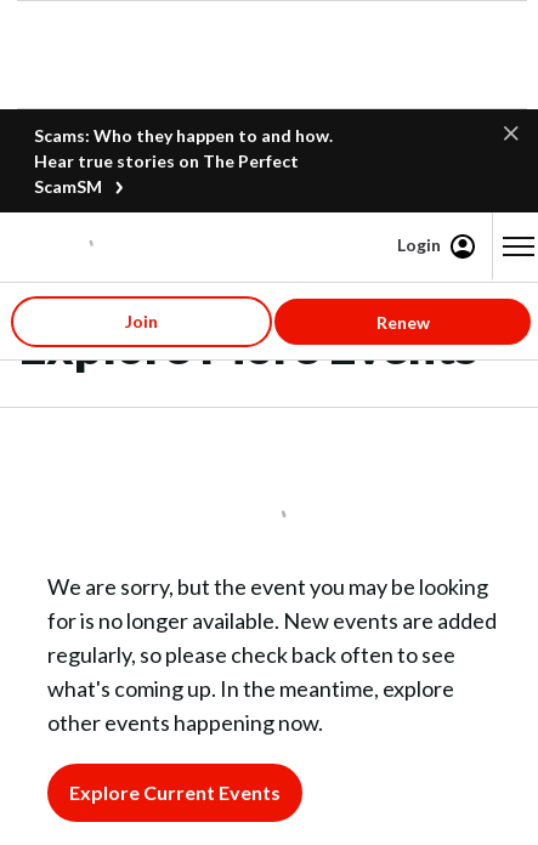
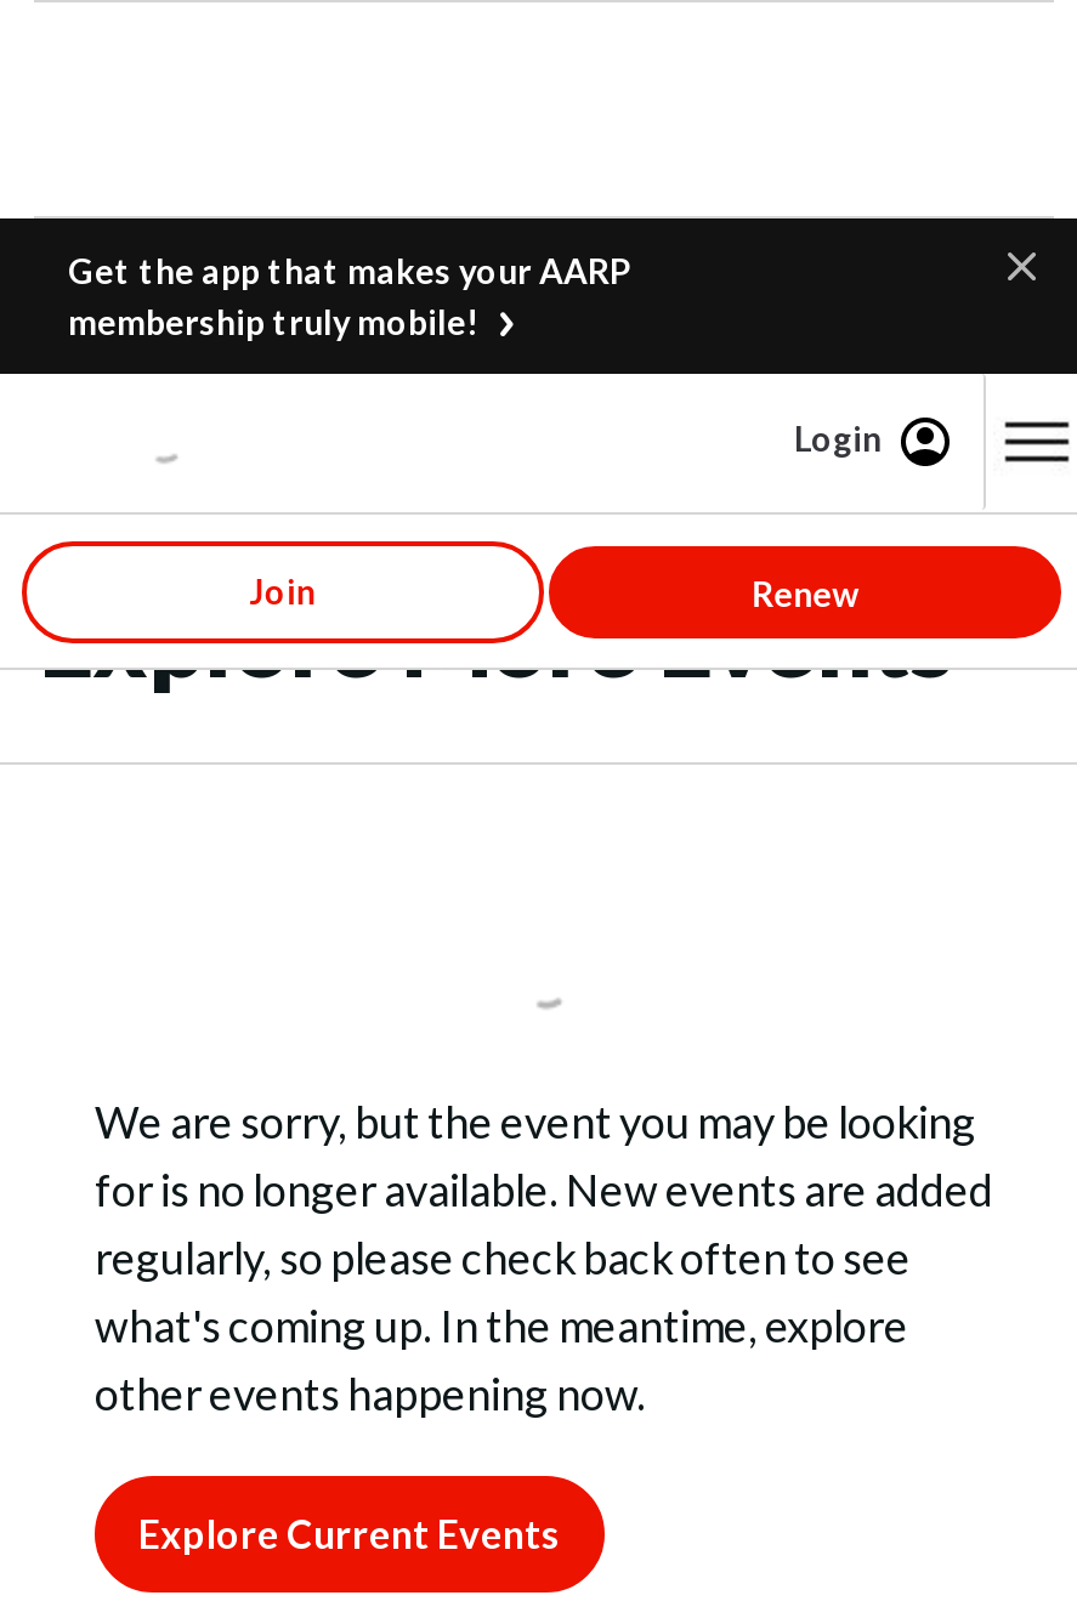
- Scams: Who they happen to and how.
- Hear true stories on The Perfect
- ScamSM
+ Get the app that makes your AARP
+ membership truly mobile!
